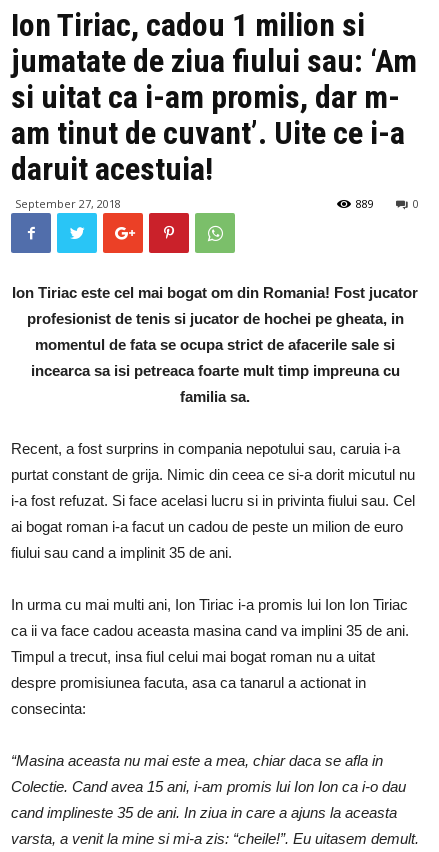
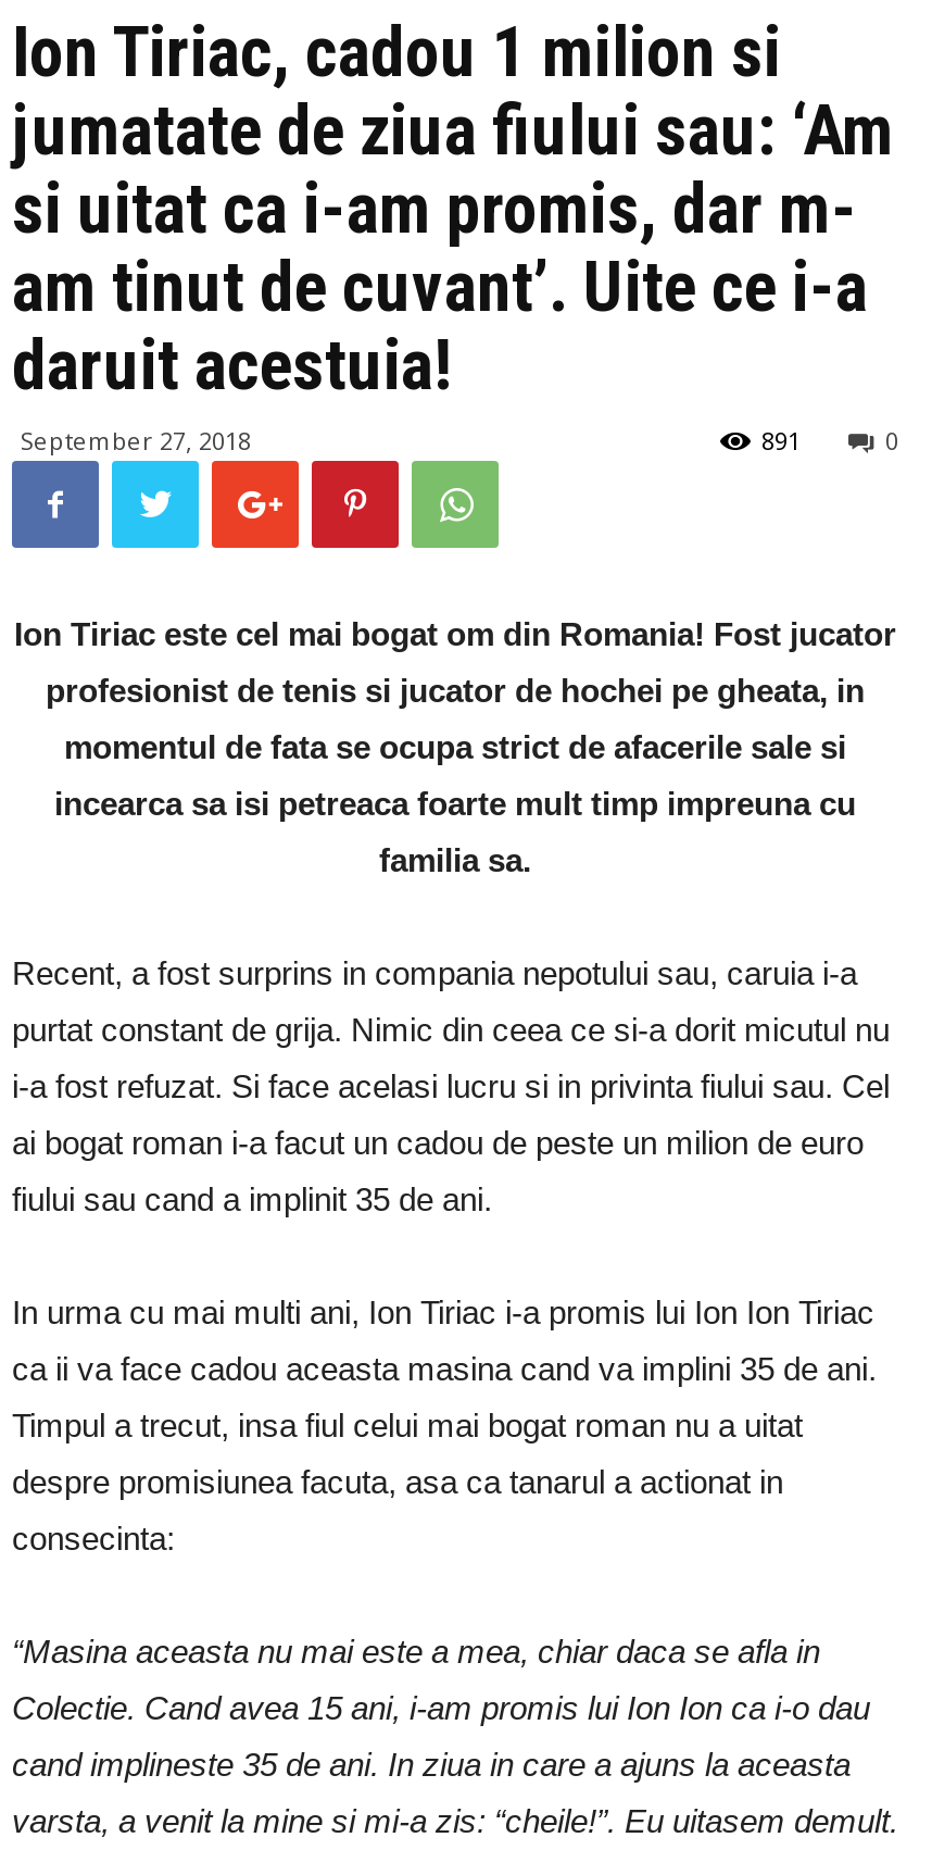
- 889
+ 891
